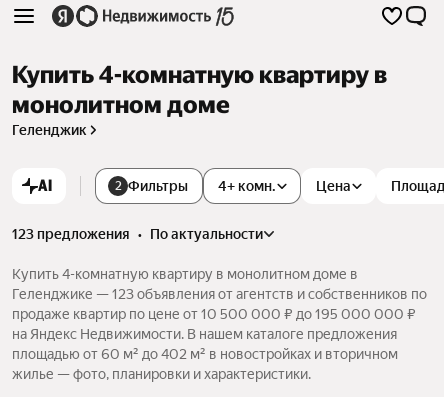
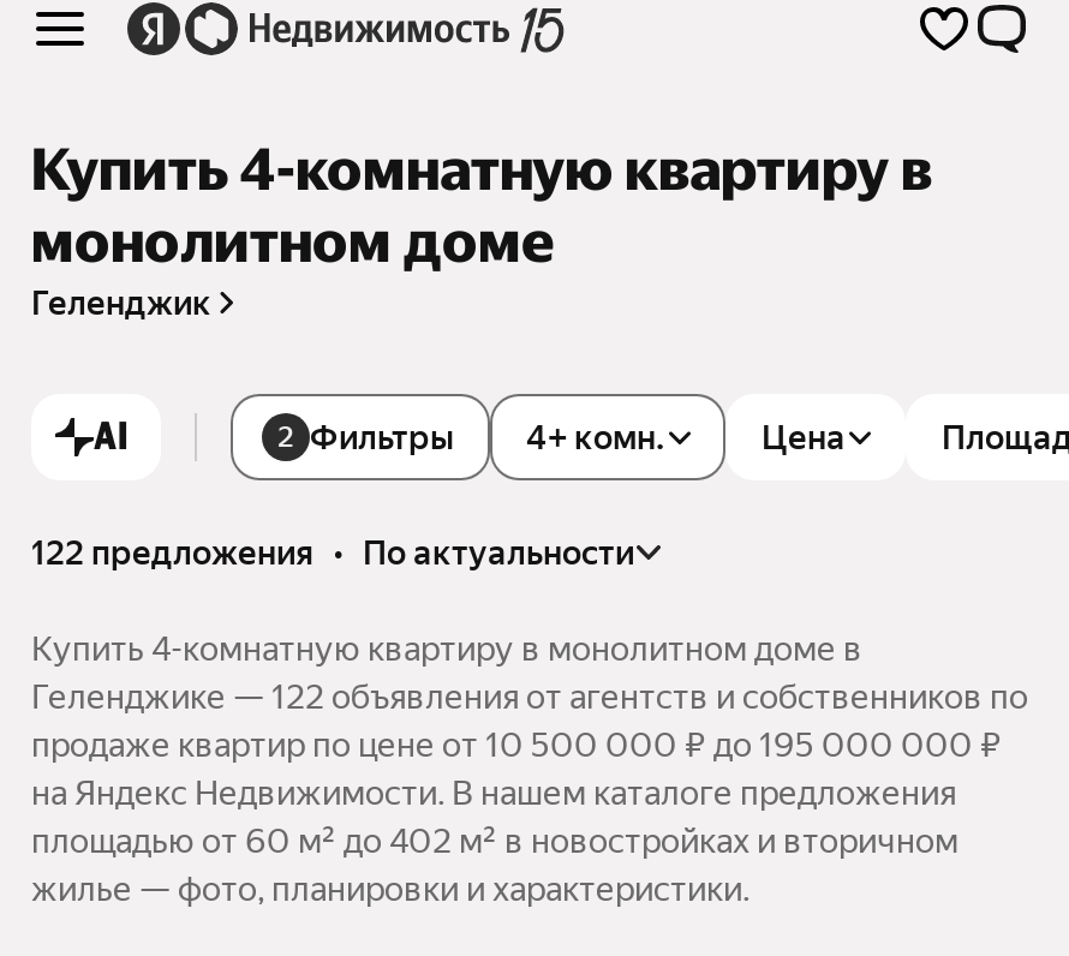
- 123 предложения • по актуальности
+ 122 предложения • по актуальности

- Геленджике — 123 объявления от агентств и собственников по
+ Геленджике — 122 объявления от агентств и собственников по
